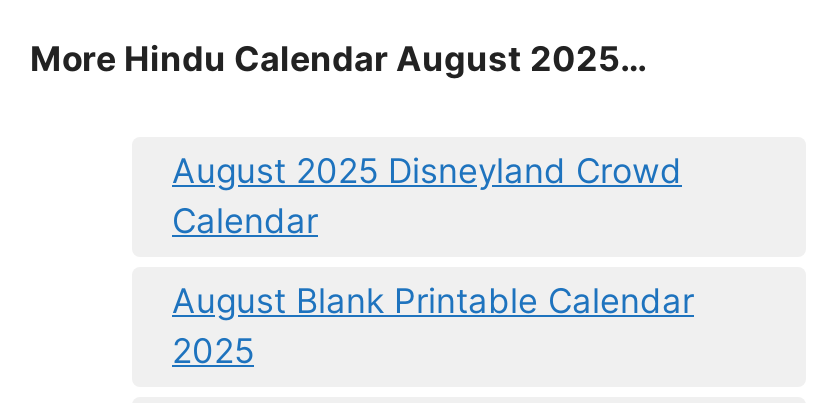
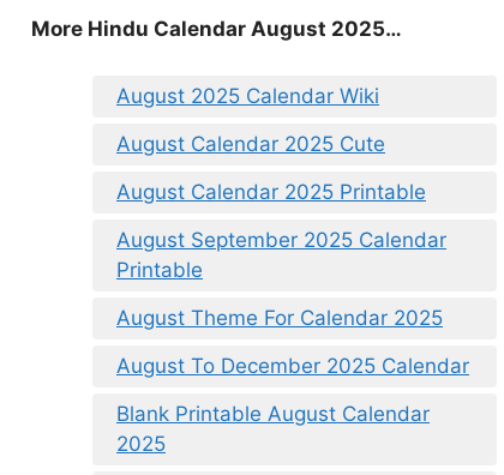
- August 2025 Disneyland Crowd
- Calendar
- August Blank Printable Calendar
+ August 2025 Calendar Wiki
+ August Calendar 2025 Cute
+ August Calendar 2025 Printable
+ August September 2025 Calendar
+ Printable
+ August Theme For Calendar 2025
+ August To December 2025 Calendar
+ Blank Printable August Calendar
